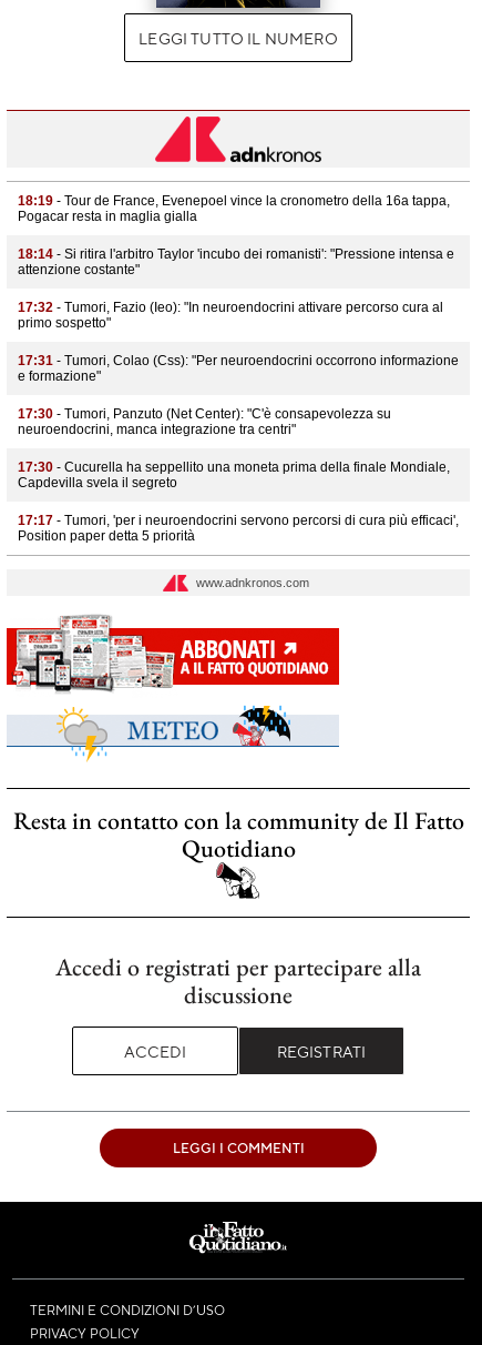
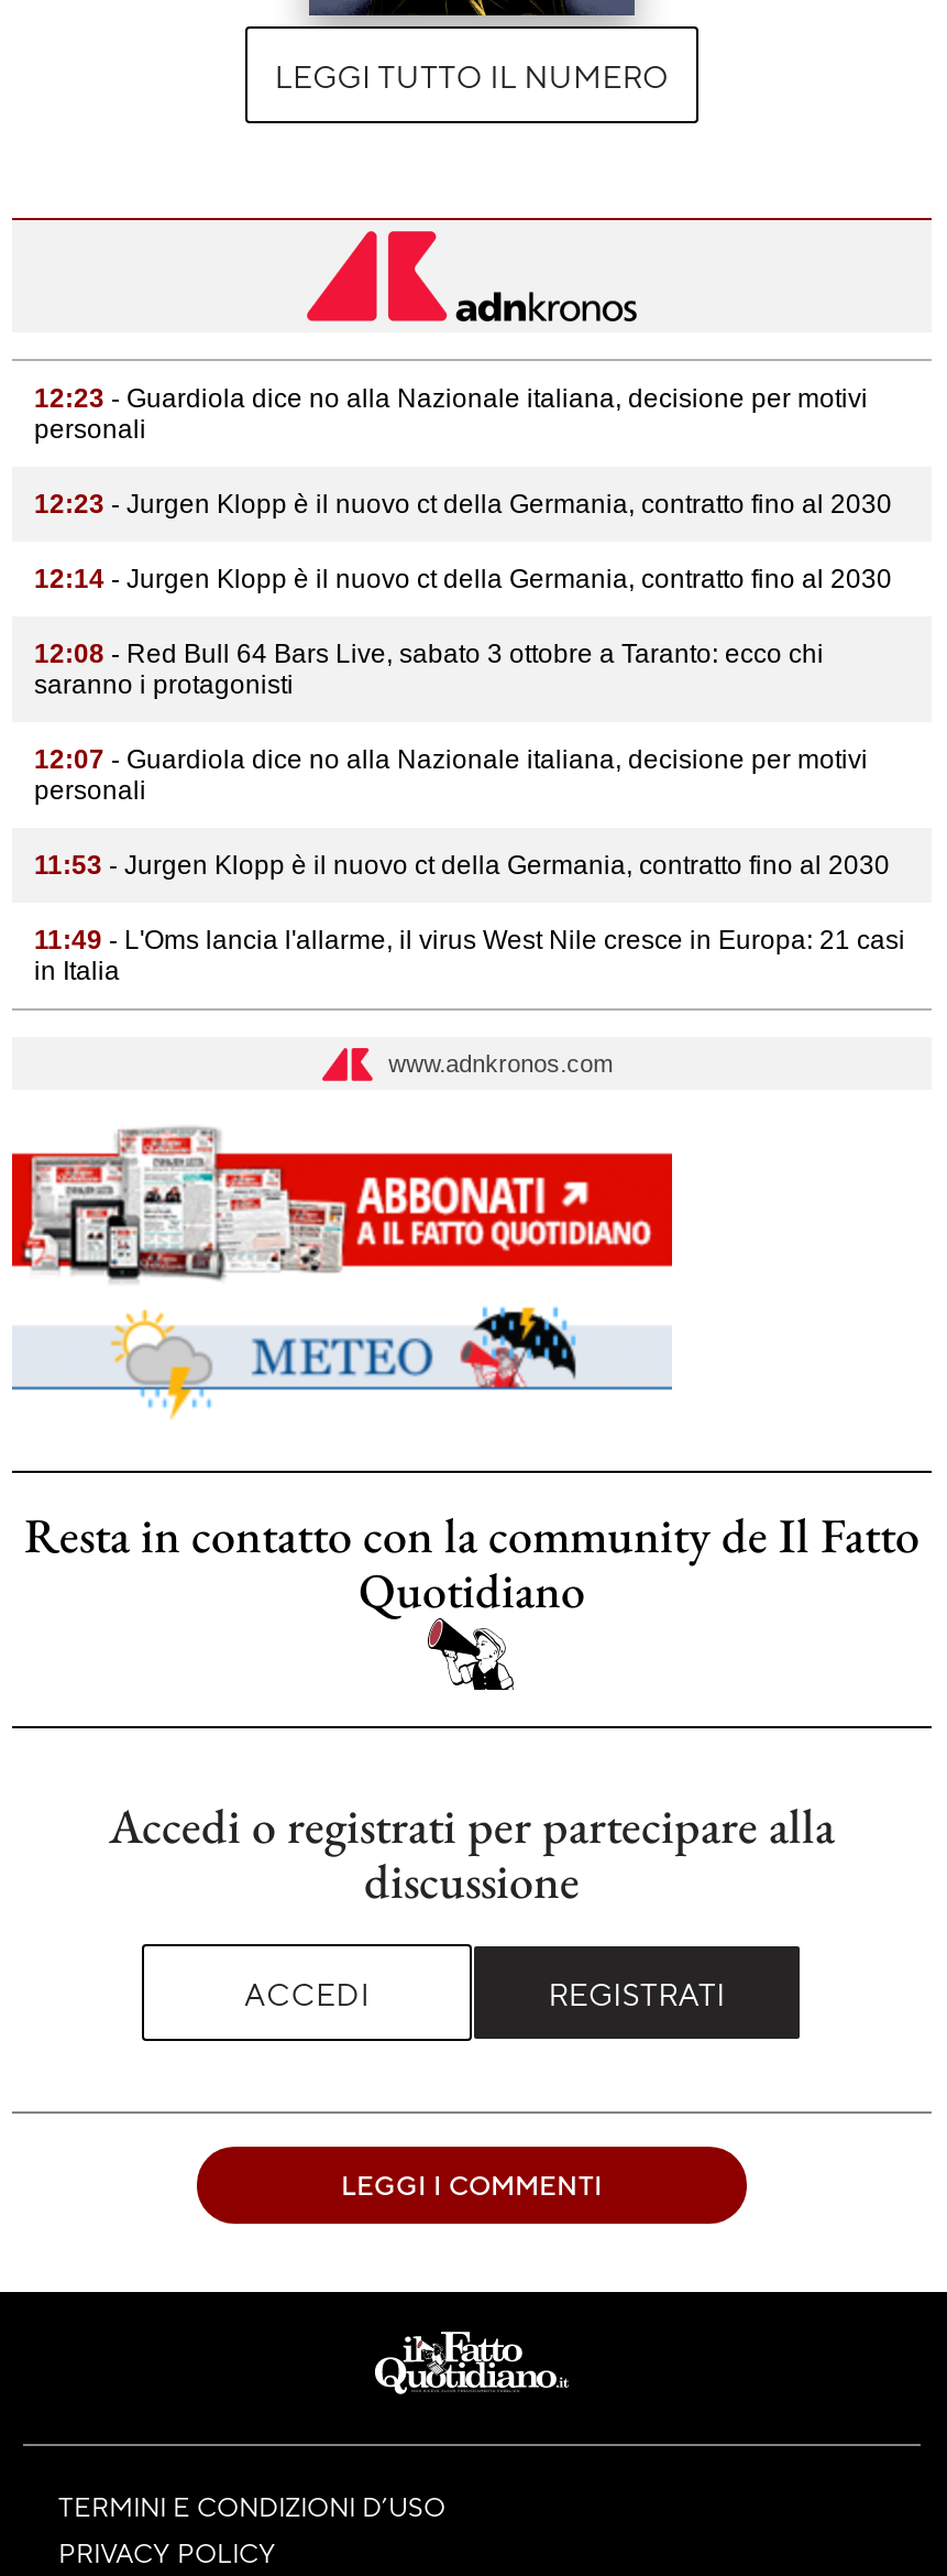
- 18:19 - Tour de France, Evenepoel vince la cronometro della 16a tappa,
- Pogacar resta in maglia gialla
+ 12:23 - Guardiola dice no alla Nazionale italiana, decisione per motivi
+ personali

- 18:14 - Si ritira l'arbitro Taylor 'incubo dei romanisti': "Pressione intensa e
- attenzione costante"
+ 12:23 - Jurgen Klopp è il nuovo ct della Germania, contratto fino al 2030

- 17:32 - Tumori, Fazio (Ieo): "In neuroendocrini attivare percorso cura al
- primo sospetto"
+ 12:14 - Jurgen Klopp è il nuovo ct della Germania, contratto fino al 2030

- 17:31 - Tumori, Colao (Css): "Per neuroendocrini occorrono informazione
- e formazione"
+ 12:08 - Red Bull 64 Bars Live, sabato 3 ottobre a Taranto: ecco chi
+ saranno i protagonisti

- 17:30 - Tumori, Panzuto (Net Center): "C'è consapevolezza su
- neuroendocrini, manca integrazione tra centri"
+ 12:07 - Guardiola dice no alla Nazionale italiana, decisione per motivi
+ personali

- 17:30 - Cucurella ha seppellito una moneta prima della finale Mondiale,
- Capdevilla svela il segreto
+ 11:53 - Jurgen Klopp è il nuovo ct della Germania, contratto fino al 2030

- 17:17 - Tumori, 'per i neuroendocrini servono percorsi di cura più efficaci',
- Position paper detta 5 priorità
+ 11:49 - L'Oms lancia l'allarme, il virus West Nile cresce in Europa: 21 casi
+ in Italia
